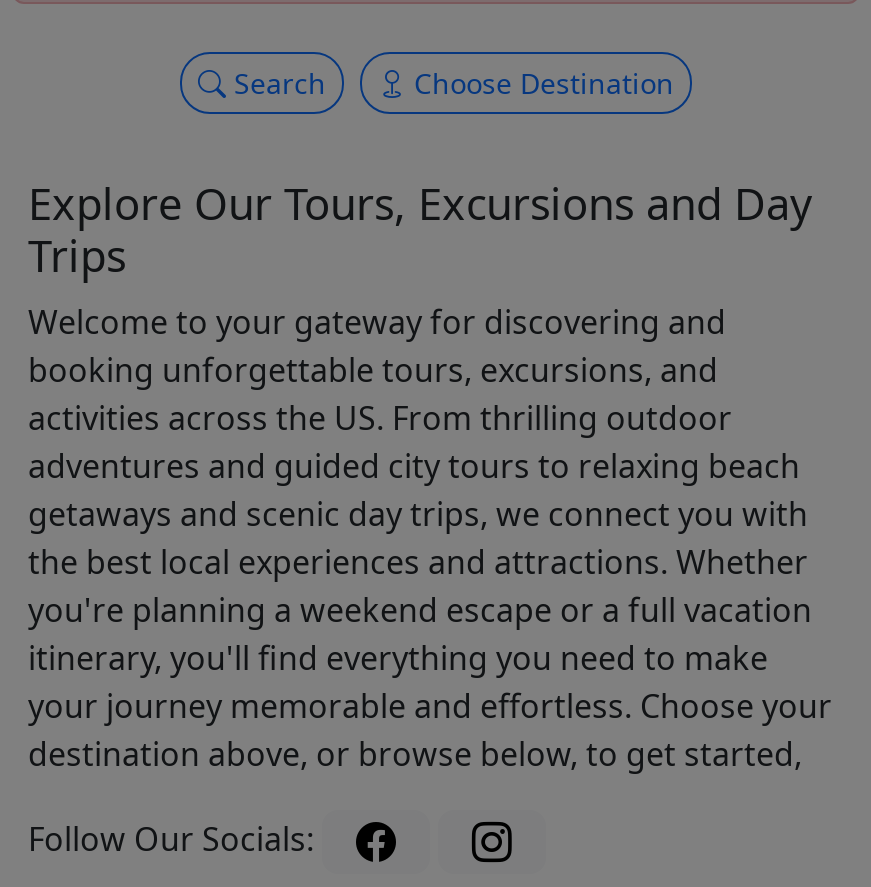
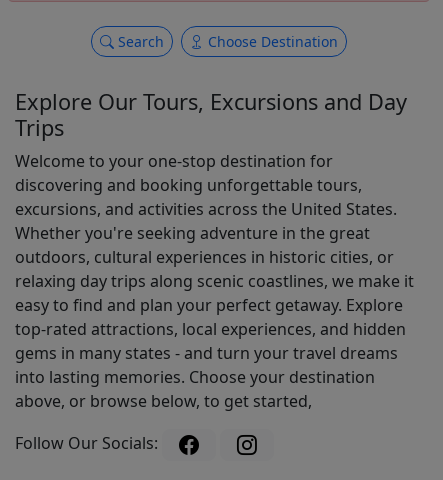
- Welcome to your gateway for discovering and
- booking unforgettable tours, excursions, and
- activities across the US. From thrilling outdoor
- adventures and guided city tours to relaxing beach
- getaways and scenic day trips, we connect you with
- the best local experiences and attractions. Whether
- you're planning a weekend escape or a full vacation
- itinerary, you'll find everything you need to make
- your journey memorable and effortless. Choose your
- destination above, or browse below, to get started,
+ Welcome to your one-stop destination for
+ discovering and booking unforgettable tours,
+ excursions, and activities across the United States.
+ Whether you're seeking adventure in the great
+ outdoors, cultural experiences in historic cities, or
+ relaxing day trips along scenic coastlines, we make it
+ easy to find and plan your perfect getaway. Explore
+ top-rated attractions, local experiences, and hidden
+ gems in many states - and turn your travel dreams
+ into lasting memories. Choose your destination
+ above, or browse below, to get started,
